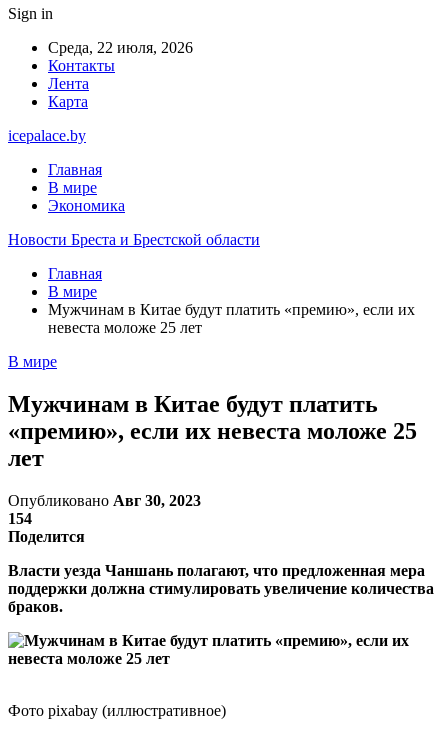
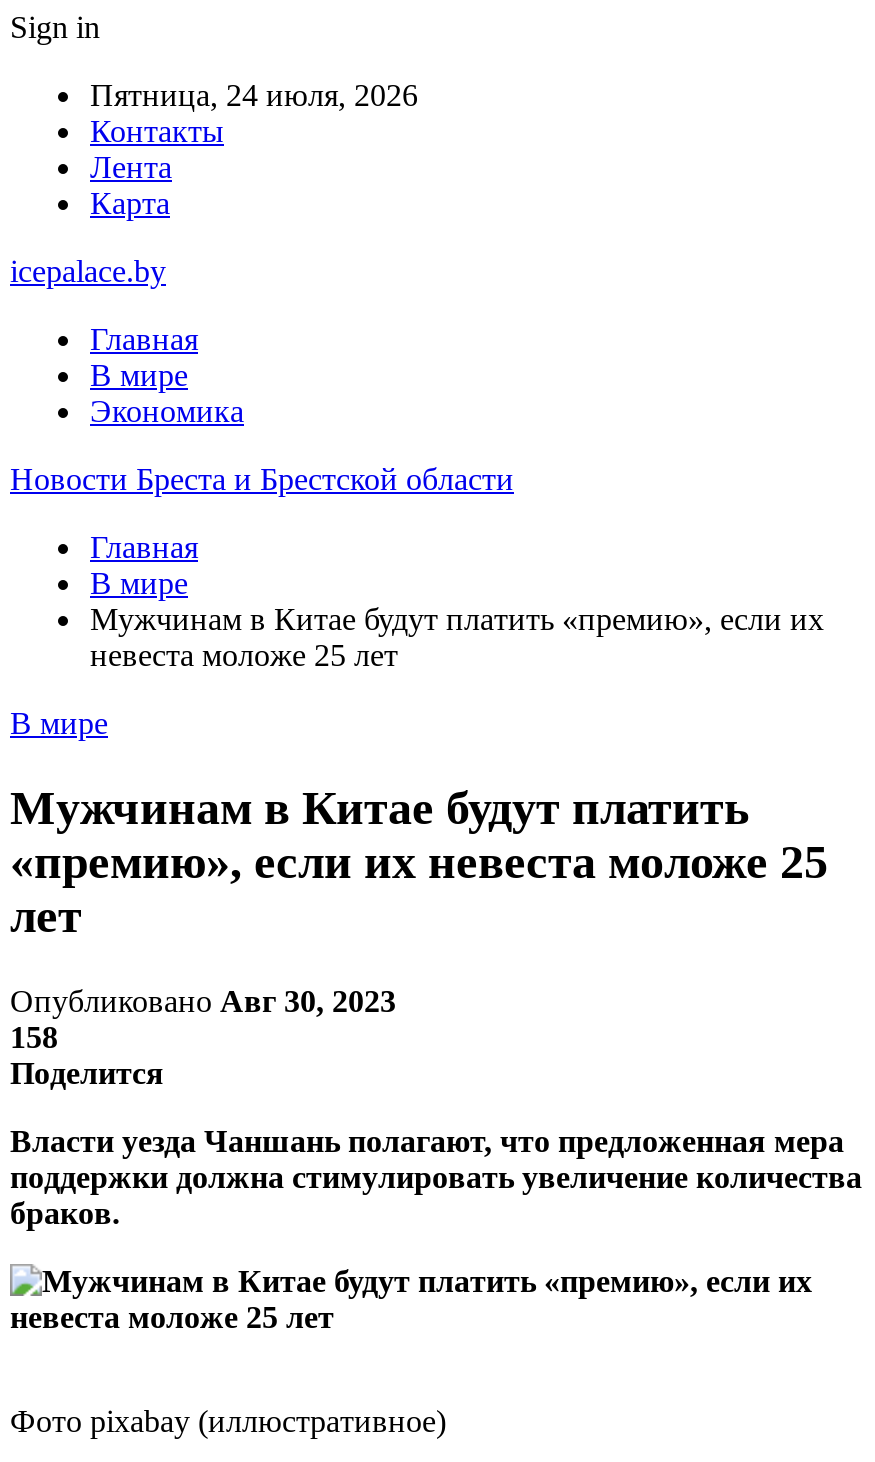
- Среда, 22 июля, 2026
+ Пятница, 24 июля, 2026

- 154
+ 158
